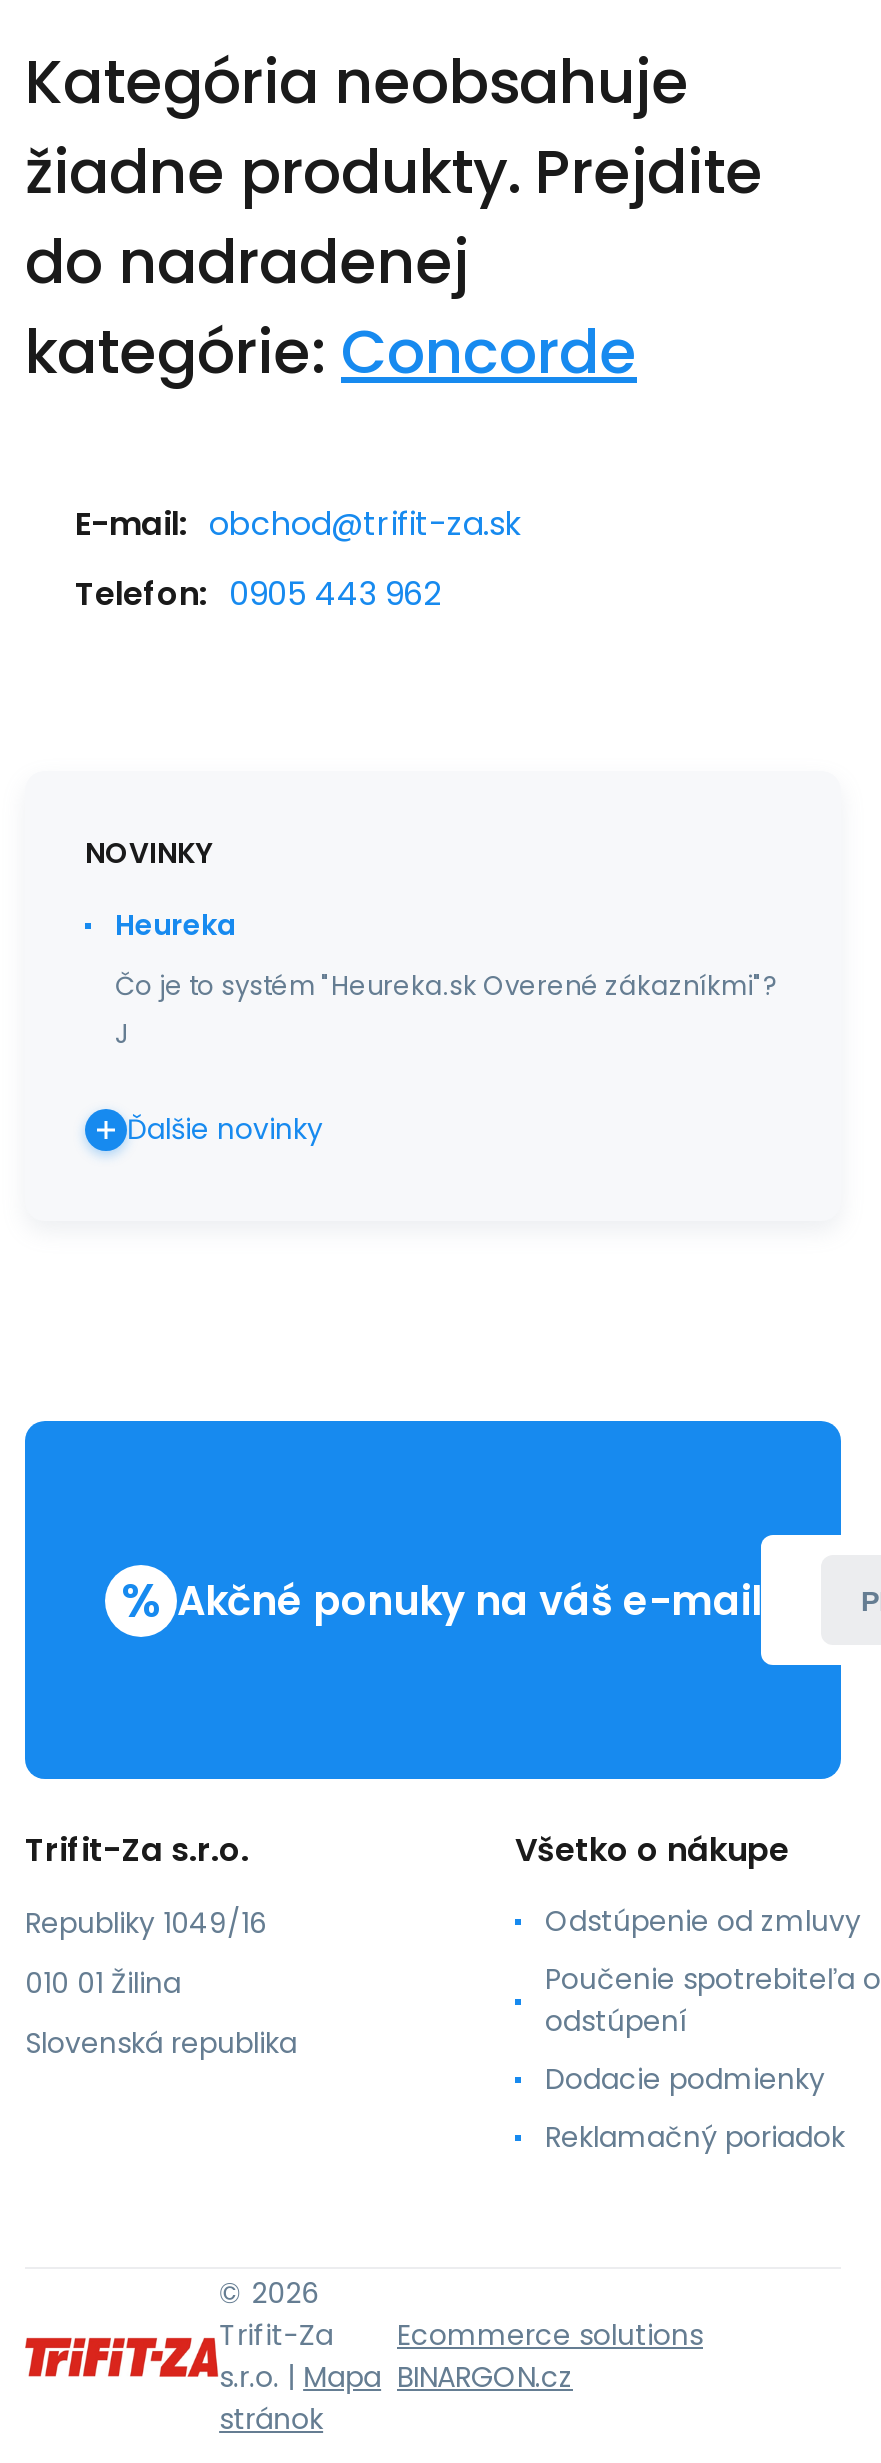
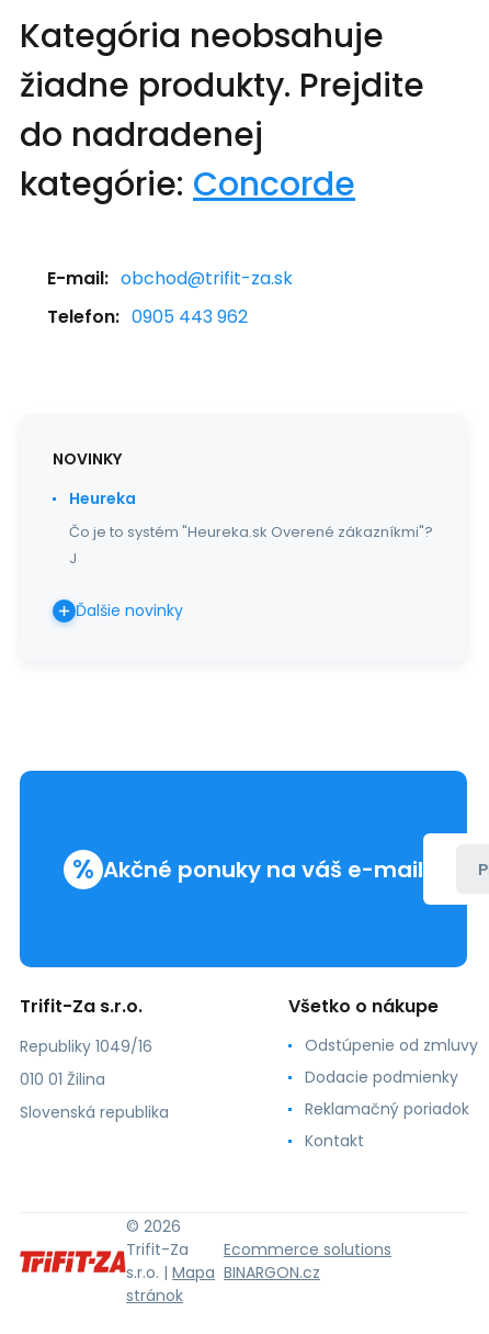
- Poučenie spotrebiteľa o
- odstúpení

+ Kontakt

moved up: Dodacie podmienky | Reklamačný poriadok
